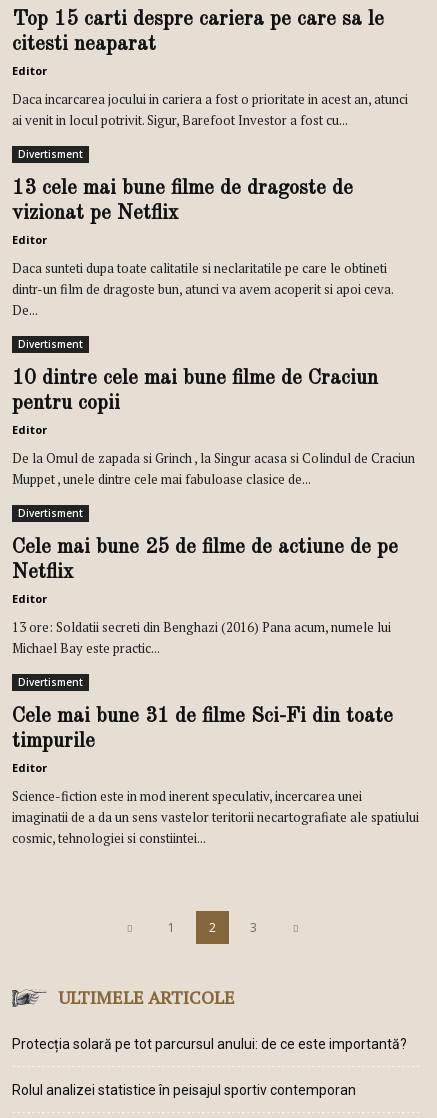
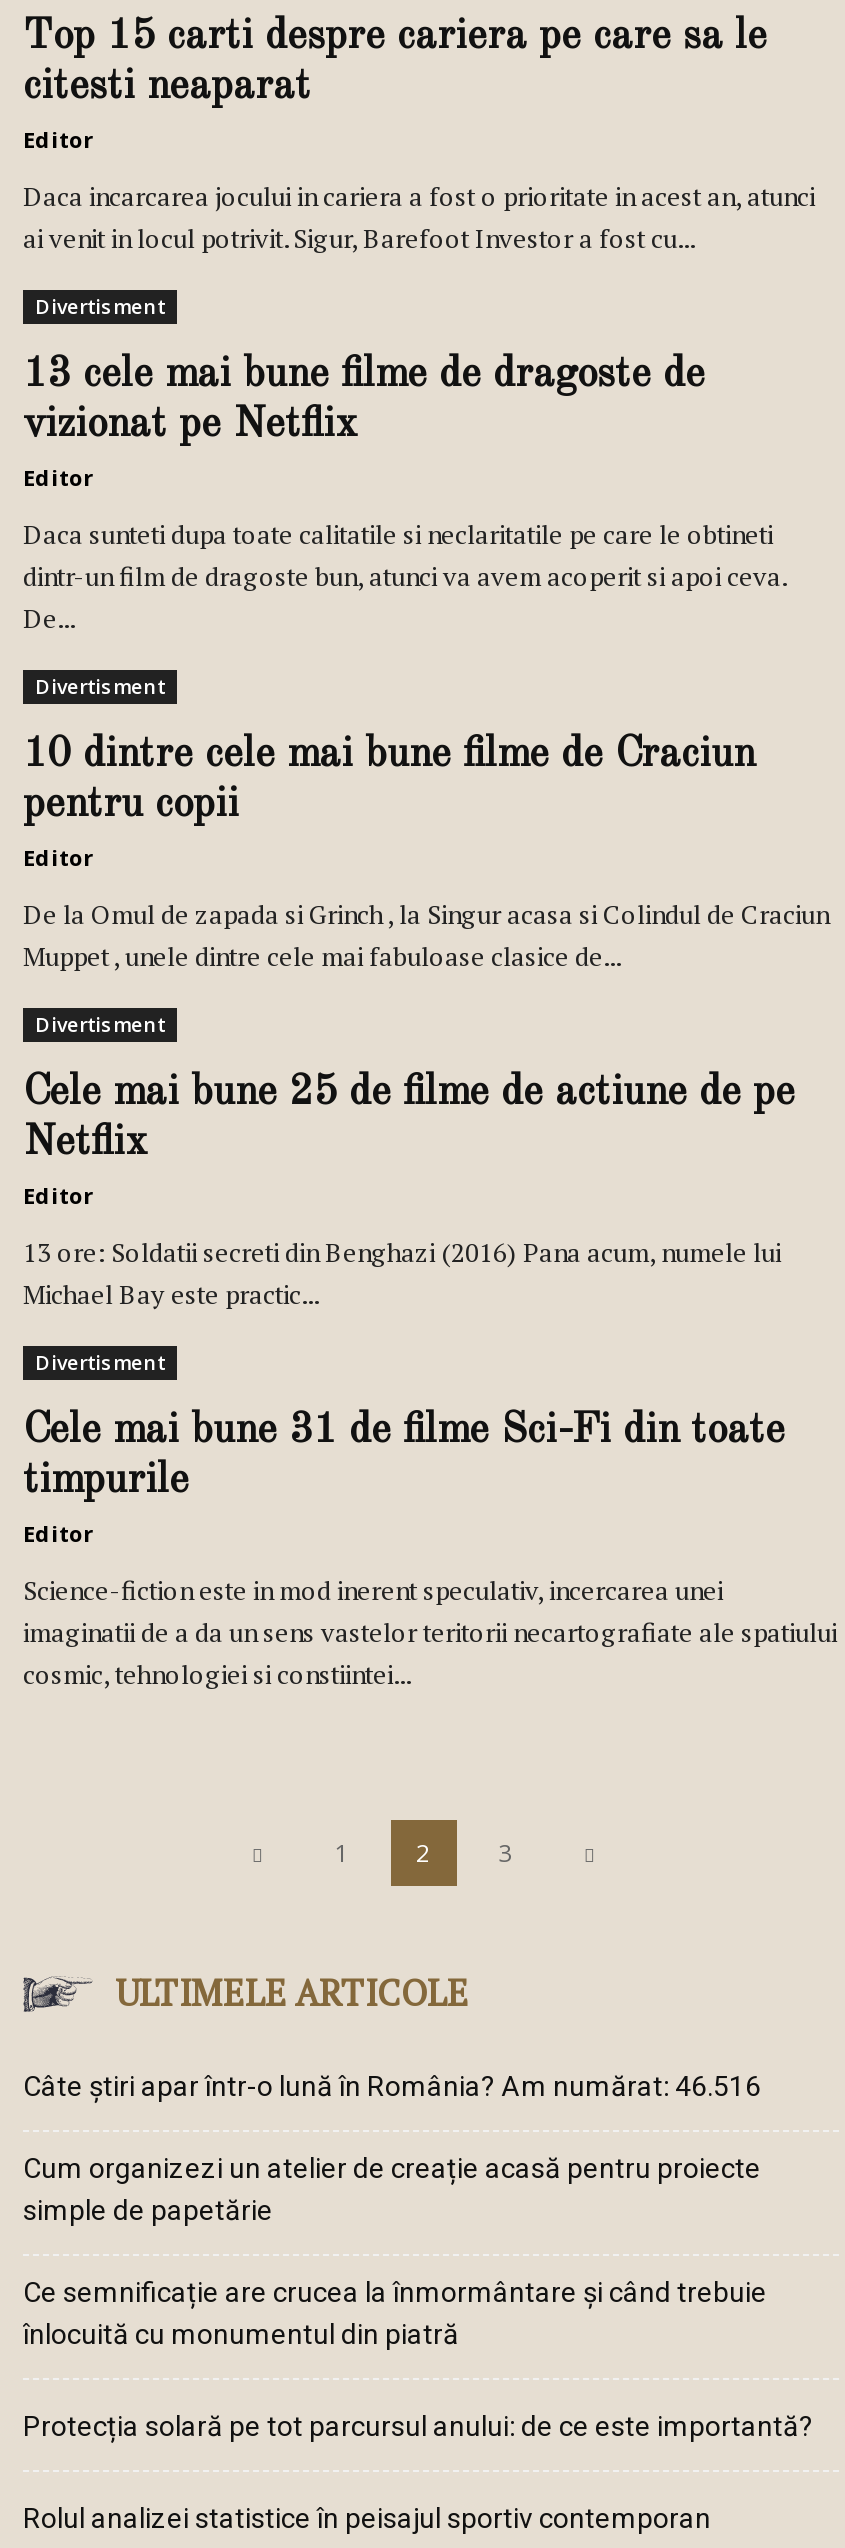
+ Câte știri apar într-o lună în România? Am numărat: 46.516
+ Cum organizezi un atelier de creație acasă pentru proiecte
+ simple de papetărie
+ Ce semnificație are crucea la înmormântare și când trebuie
+ înlocuită cu monumentul din piatră
